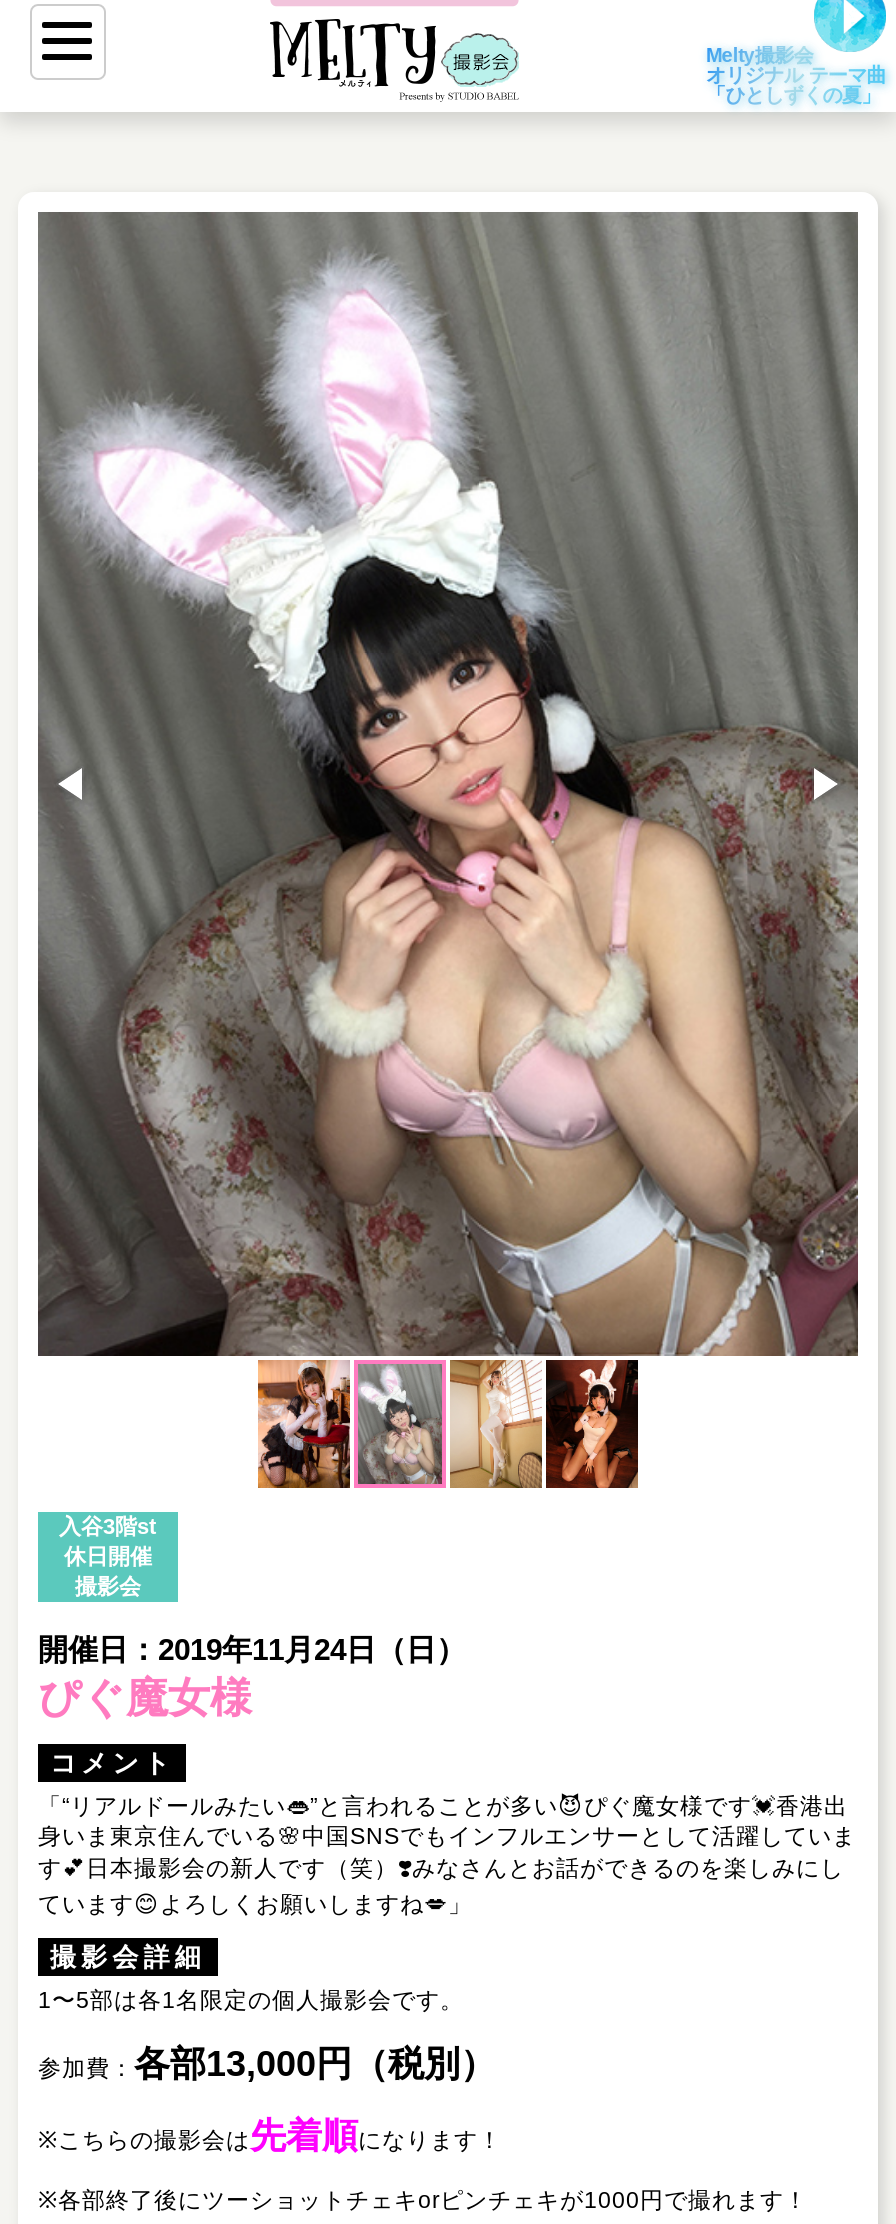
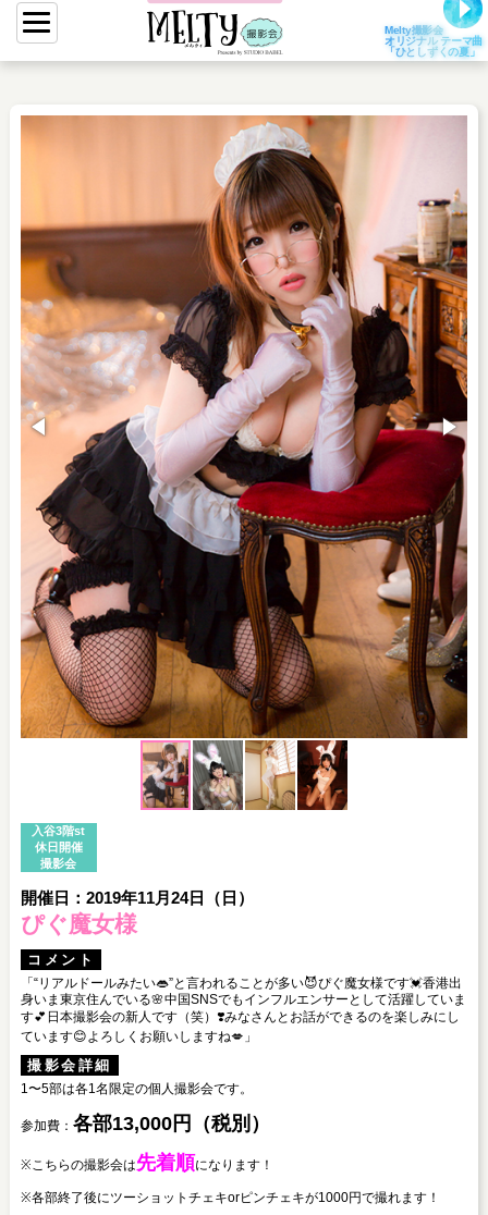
- [image]
+ [image]
